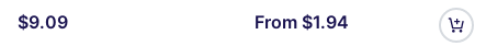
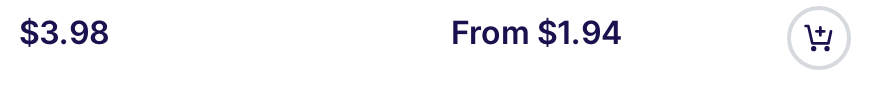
- $9.09
+ $3.98
